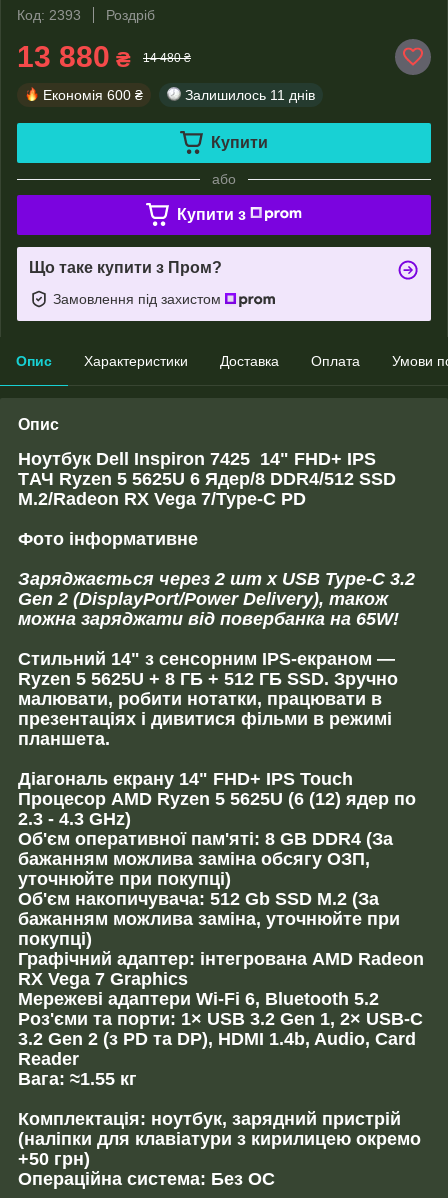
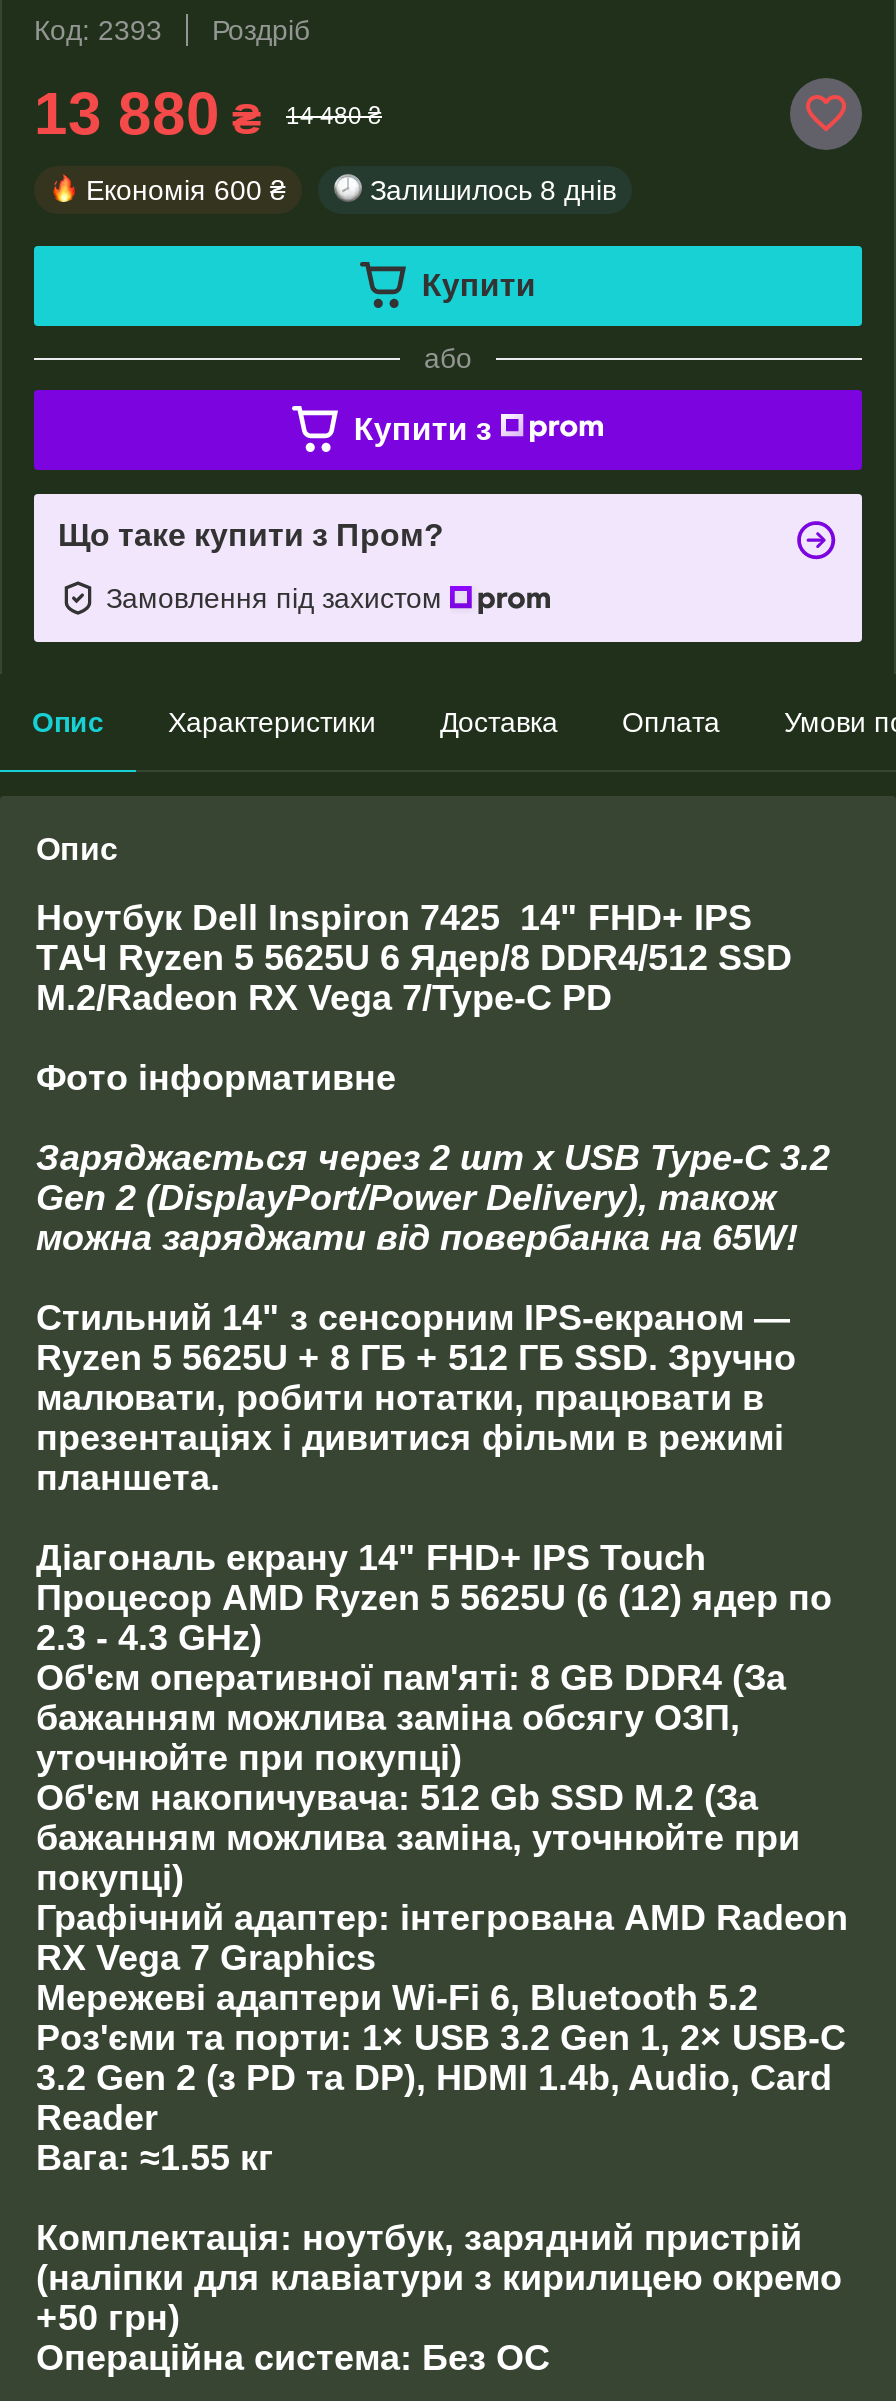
- Залишилось 11 днів
+ Залишилось 8 днів
